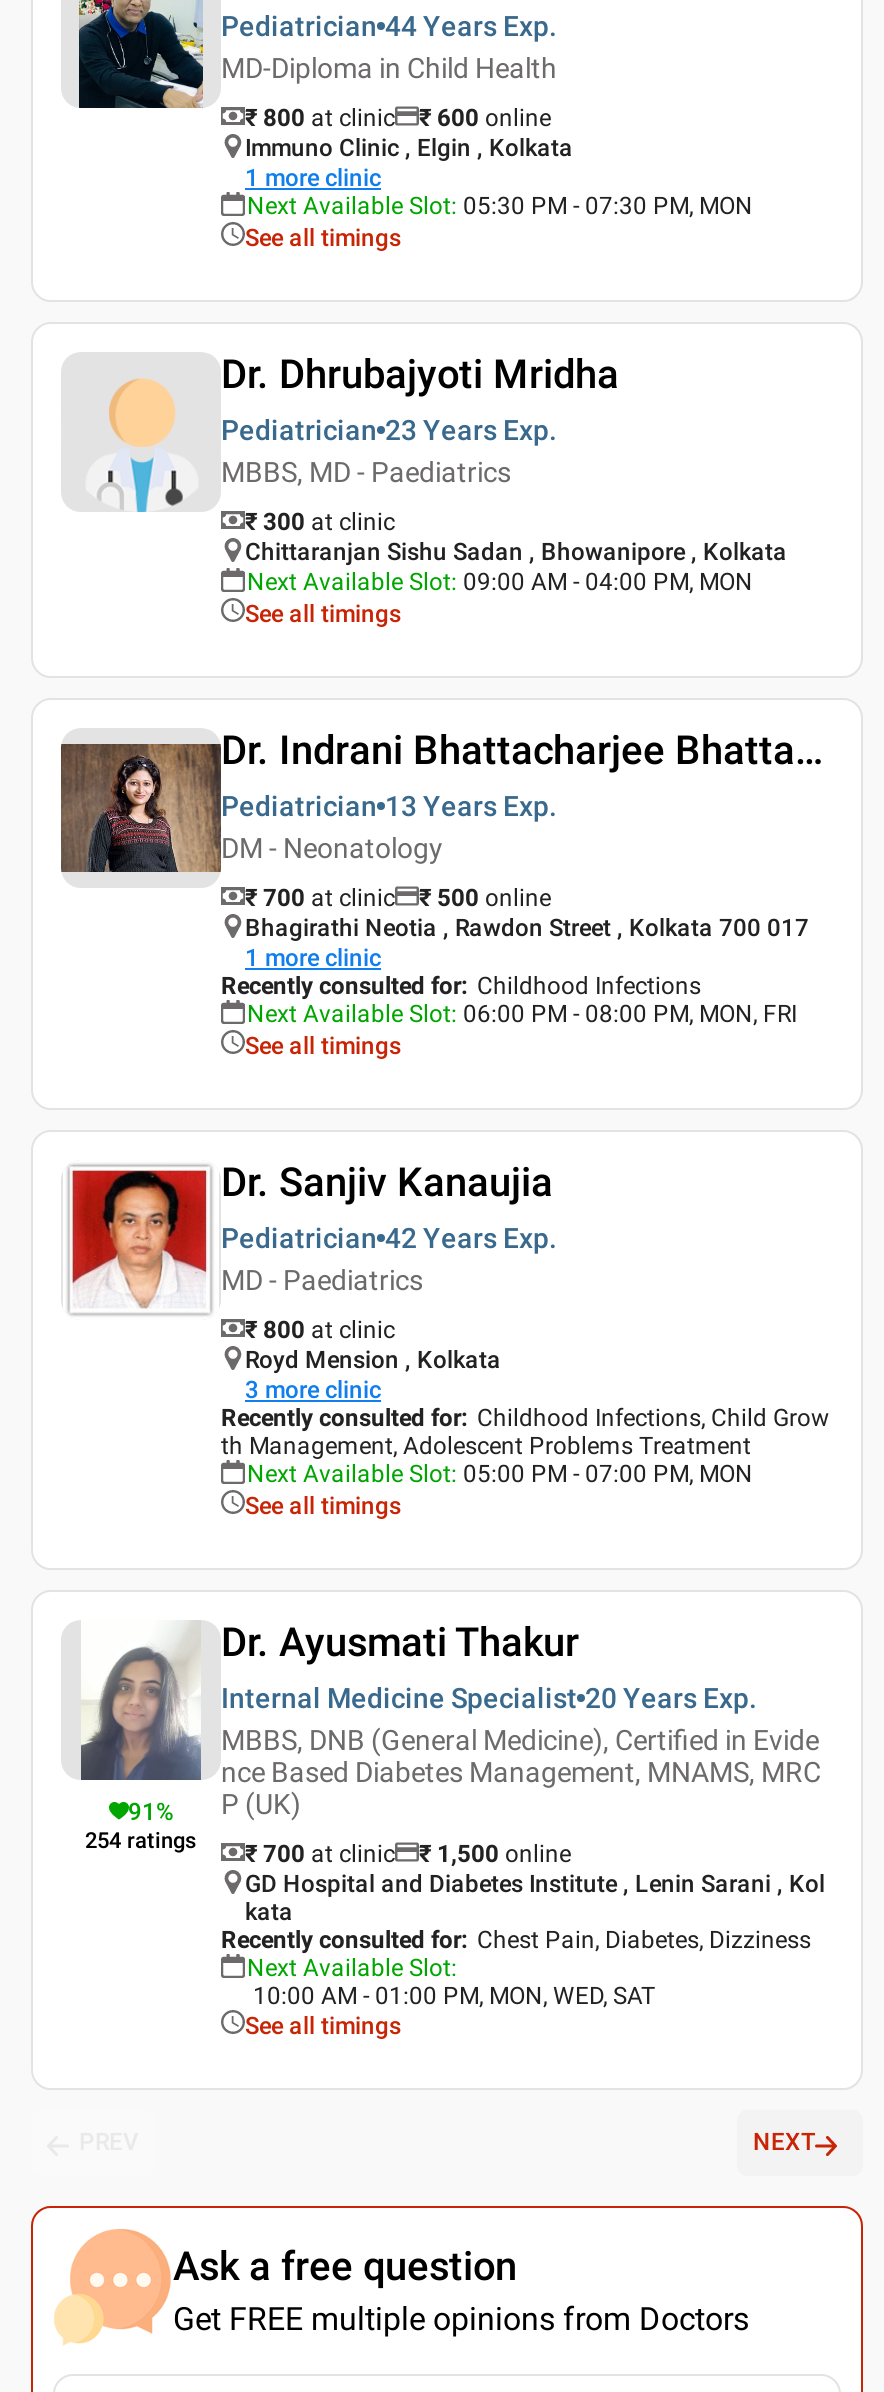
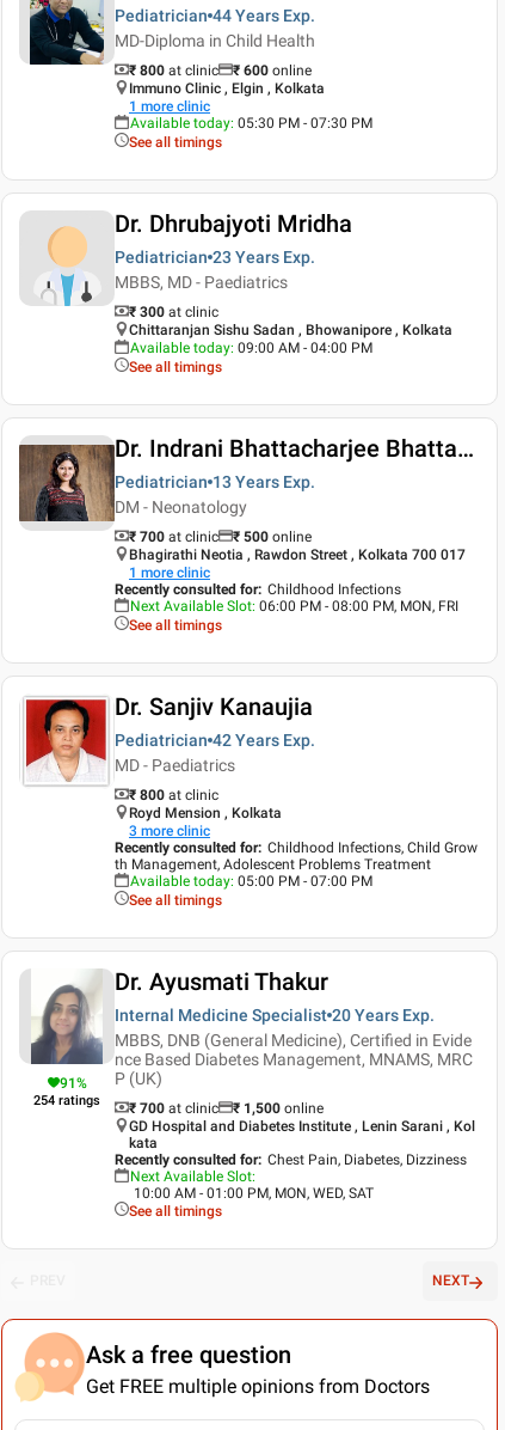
- Next Available Slot: 05:30 PM - 07:30 PM, MON
+ Available today: 05:30 PM - 07:30 PM

- Next Available Slot: 09:00 AM - 04:00 PM, MON
+ Available today: 09:00 AM - 04:00 PM

- Next Available Slot: 05:00 PM - 07:00 PM, MON
+ Available today: 05:00 PM - 07:00 PM
